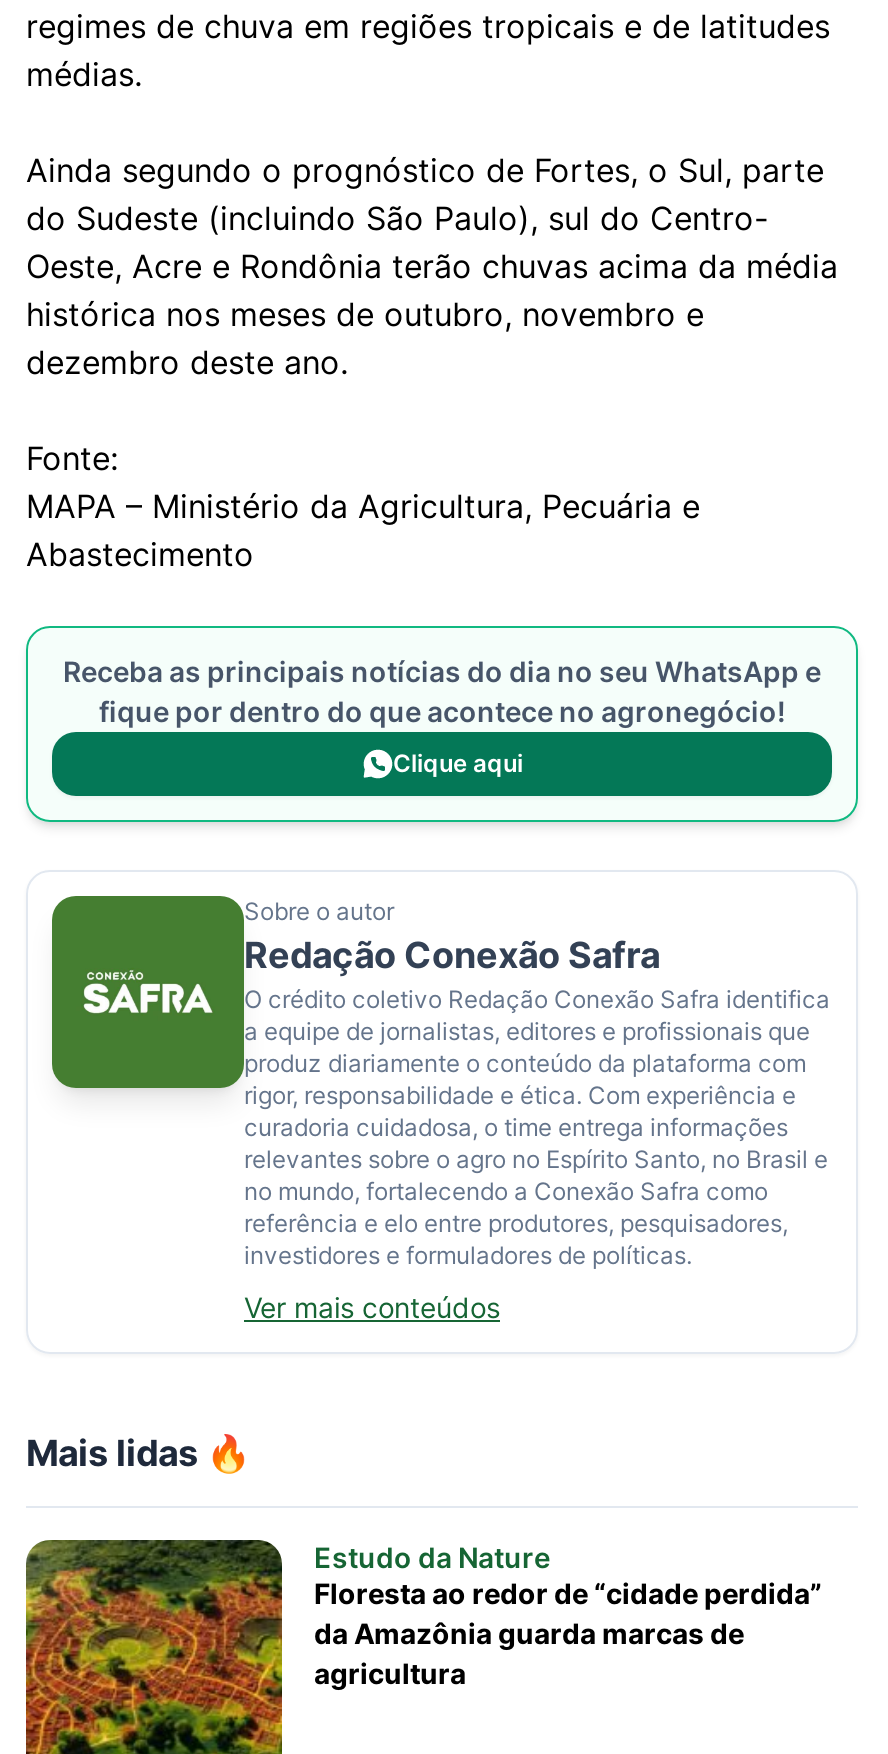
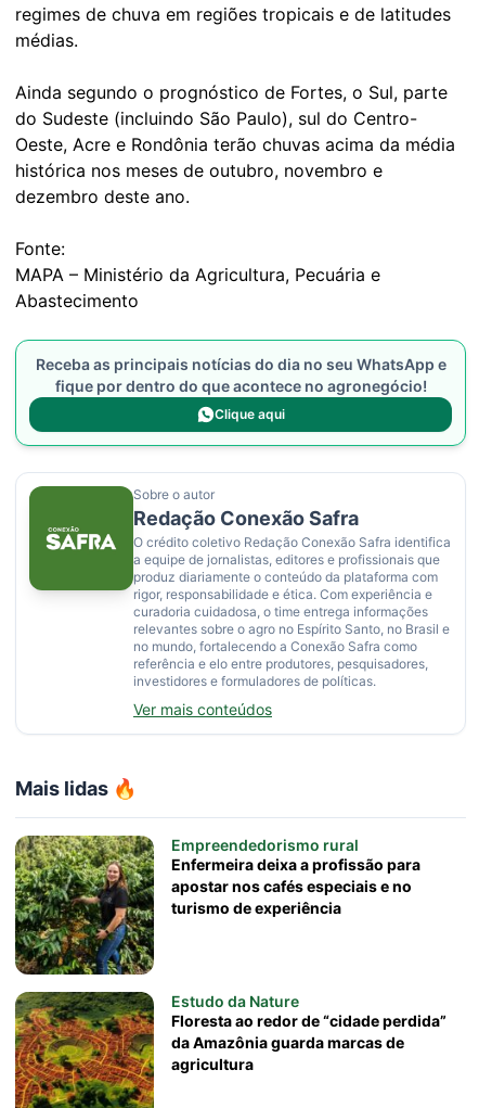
+ [image]
+ Empreendedorismo rural
+ Enfermeira deixa a profissão para
+ apostar nos cafés especiais e no
+ turismo de experiência
